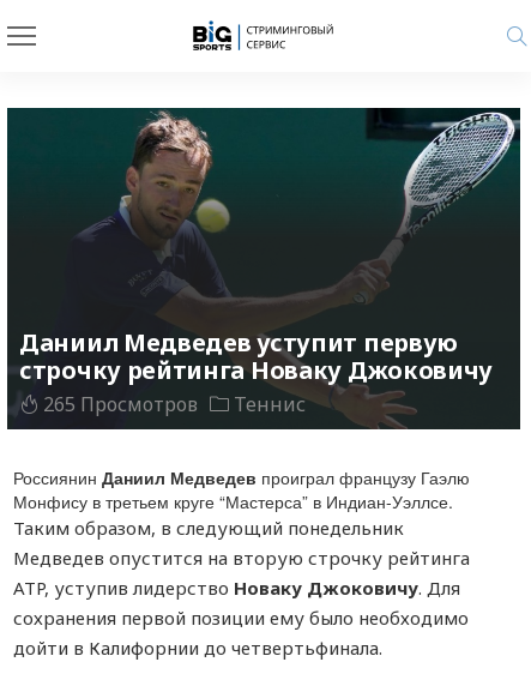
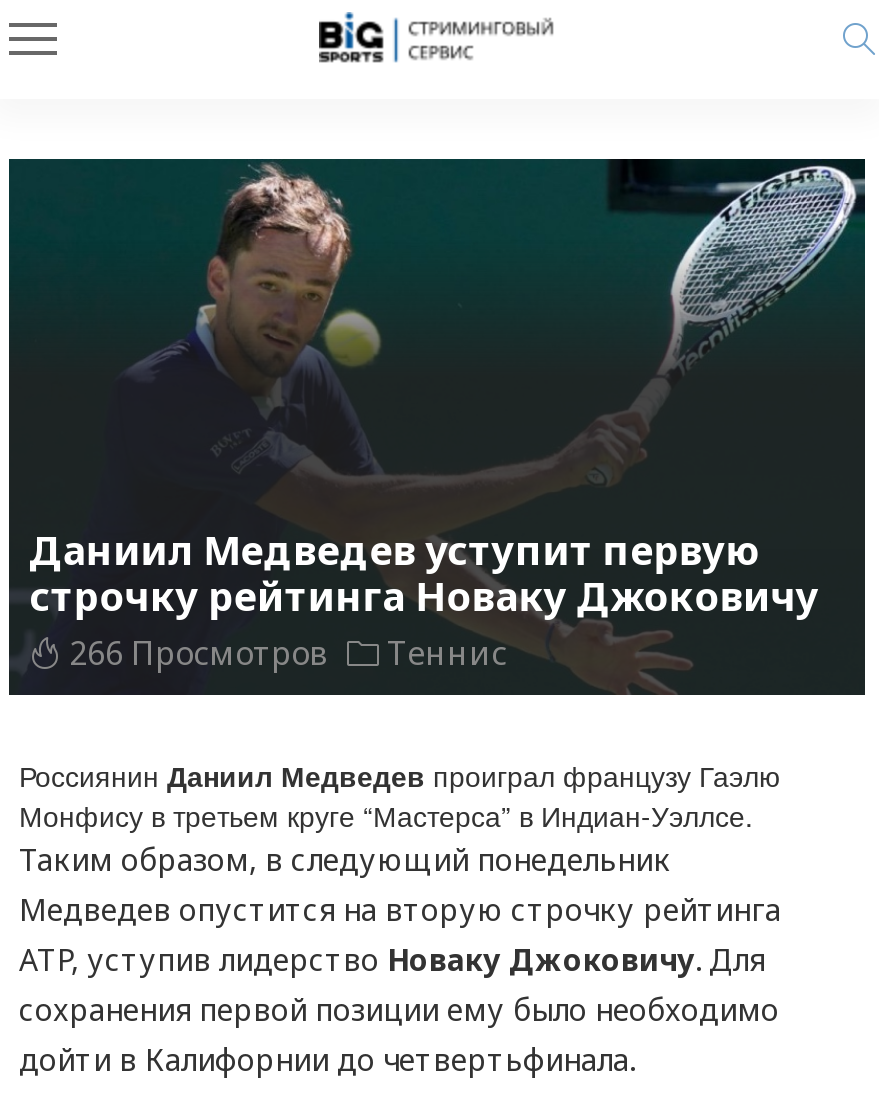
- 265 Просмотров Теннис
+ 266 Просмотров Теннис
